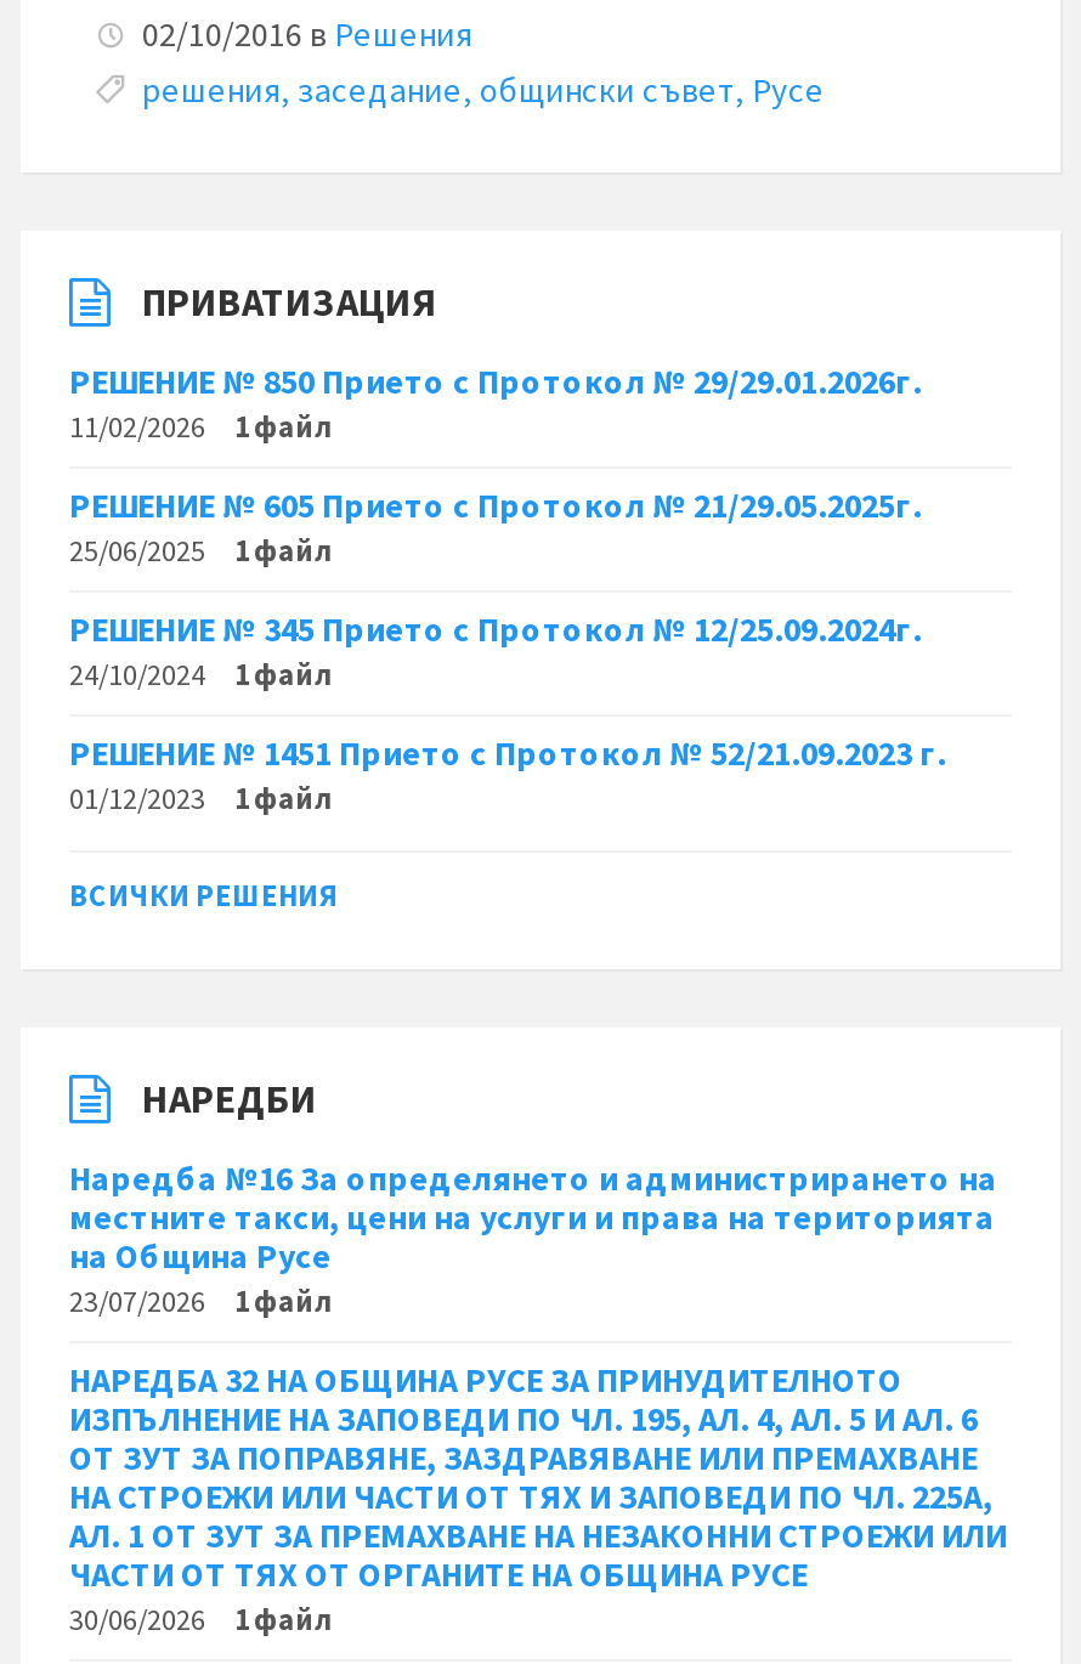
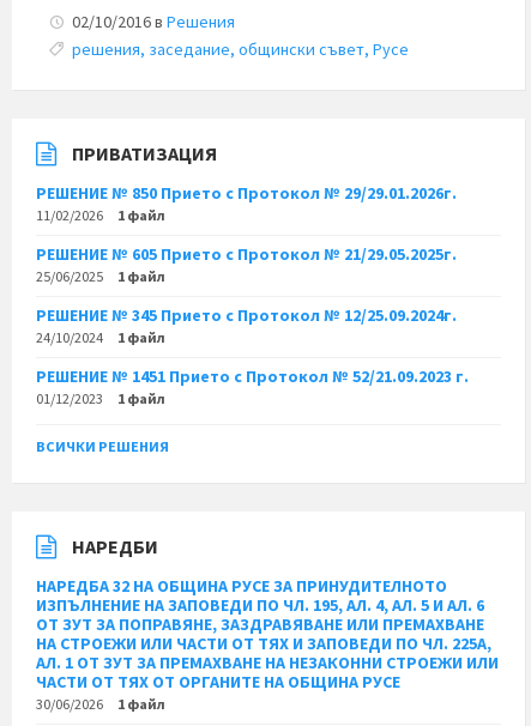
- Наредба №16 За определянето и администрирането на
- местните такси, цени на услуги и права на територията
- на Община Русе
- 23/07/2026
- 1 файл
